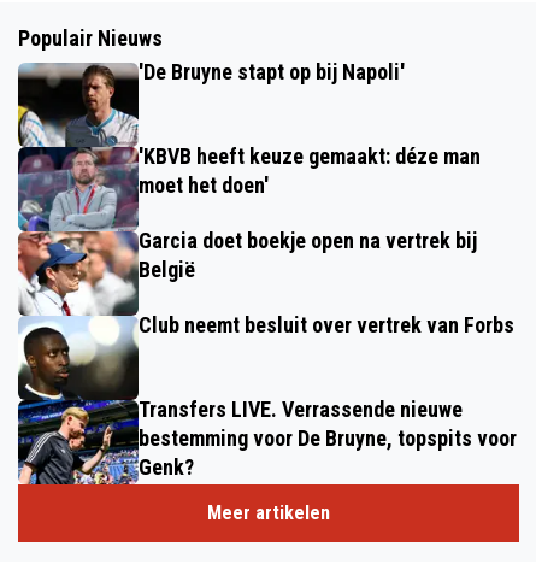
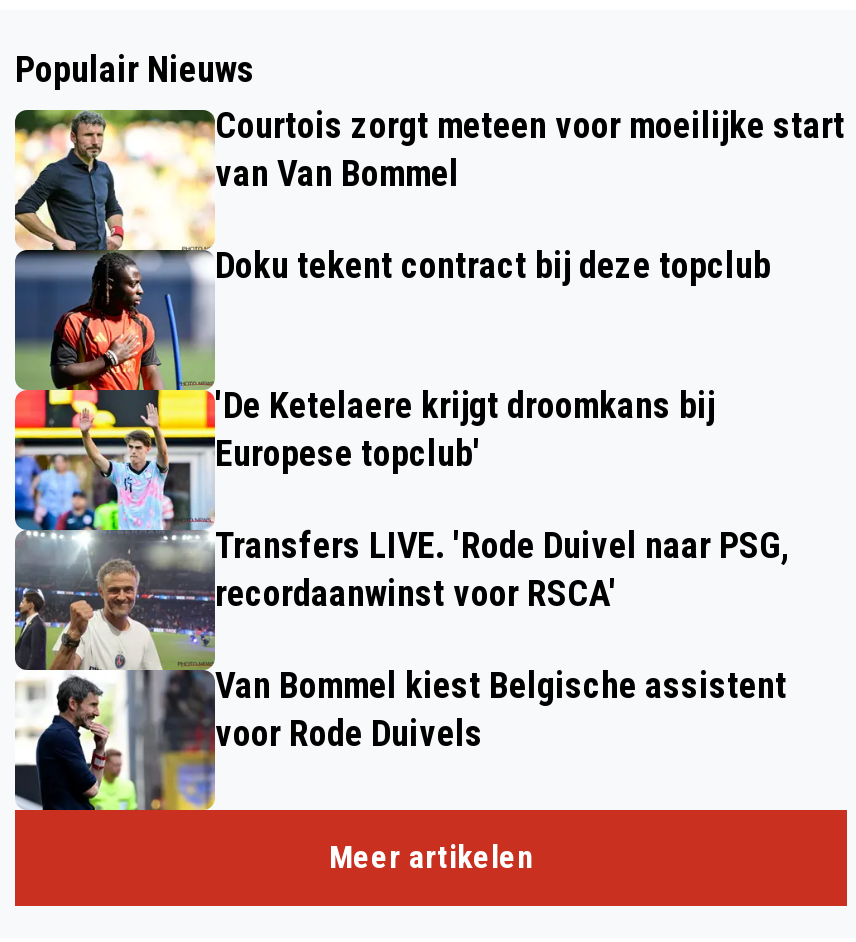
- [image]
- 'De Bruyne stapt op bij Napoli'
+ [image]
+ Courtois zorgt meteen voor moeilijke start
+ van Van Bommel

- 'KBVB heeft keuze gemaakt: déze man
- moet het doen'
+ Doku tekent contract bij deze topclub

- Garcia doet boekje open na vertrek bij
- België
+ 'De Ketelaere krijgt droomkans bij
+ Europese topclub'

- Club neemt besluit over vertrek van Forbs
+ Transfers LIVE. 'Rode Duivel naar PSG,
+ recordaanwinst voor RSCA'

- Transfers LIVE. Verrassende nieuwe
- bestemming voor De Bruyne, topspits voor
- Genk?
+ Van Bommel kiest Belgische assistent
+ voor Rode Duivels
